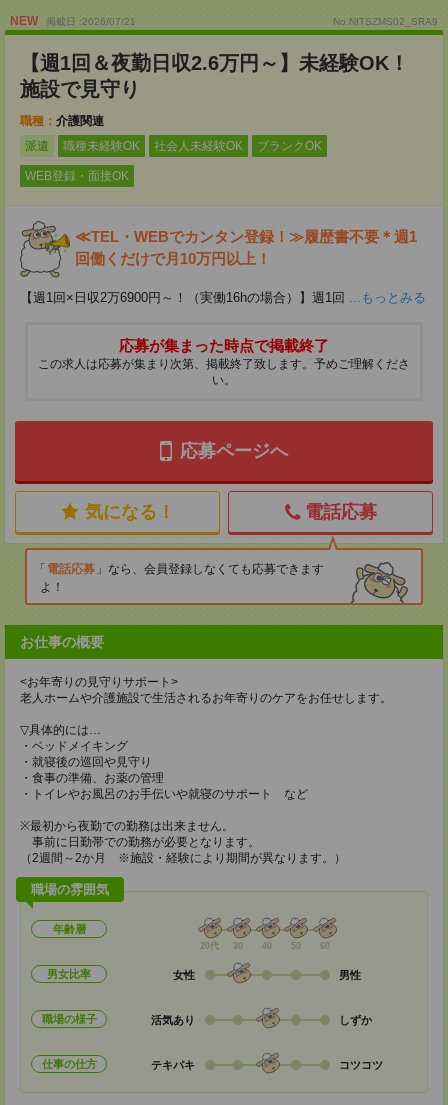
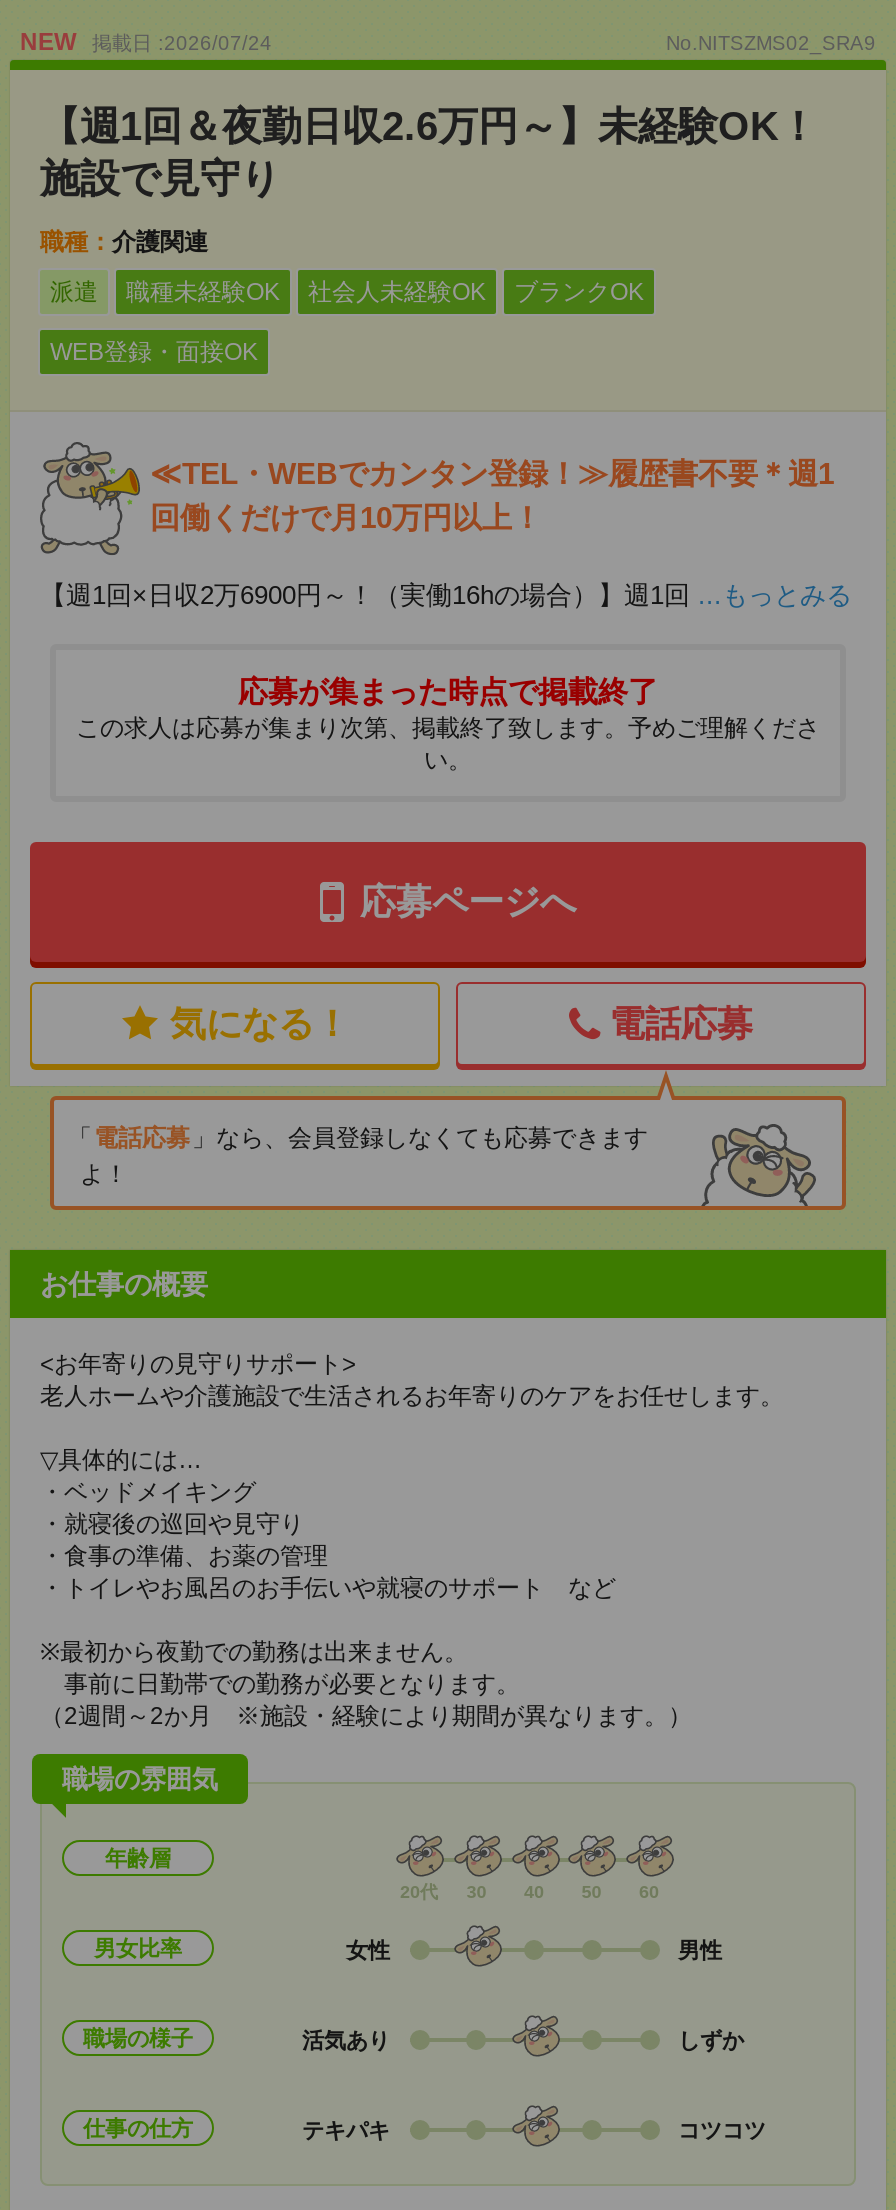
- NEW 掲載日 :2026/07/21
+ NEW 掲載日 :2026/07/24
